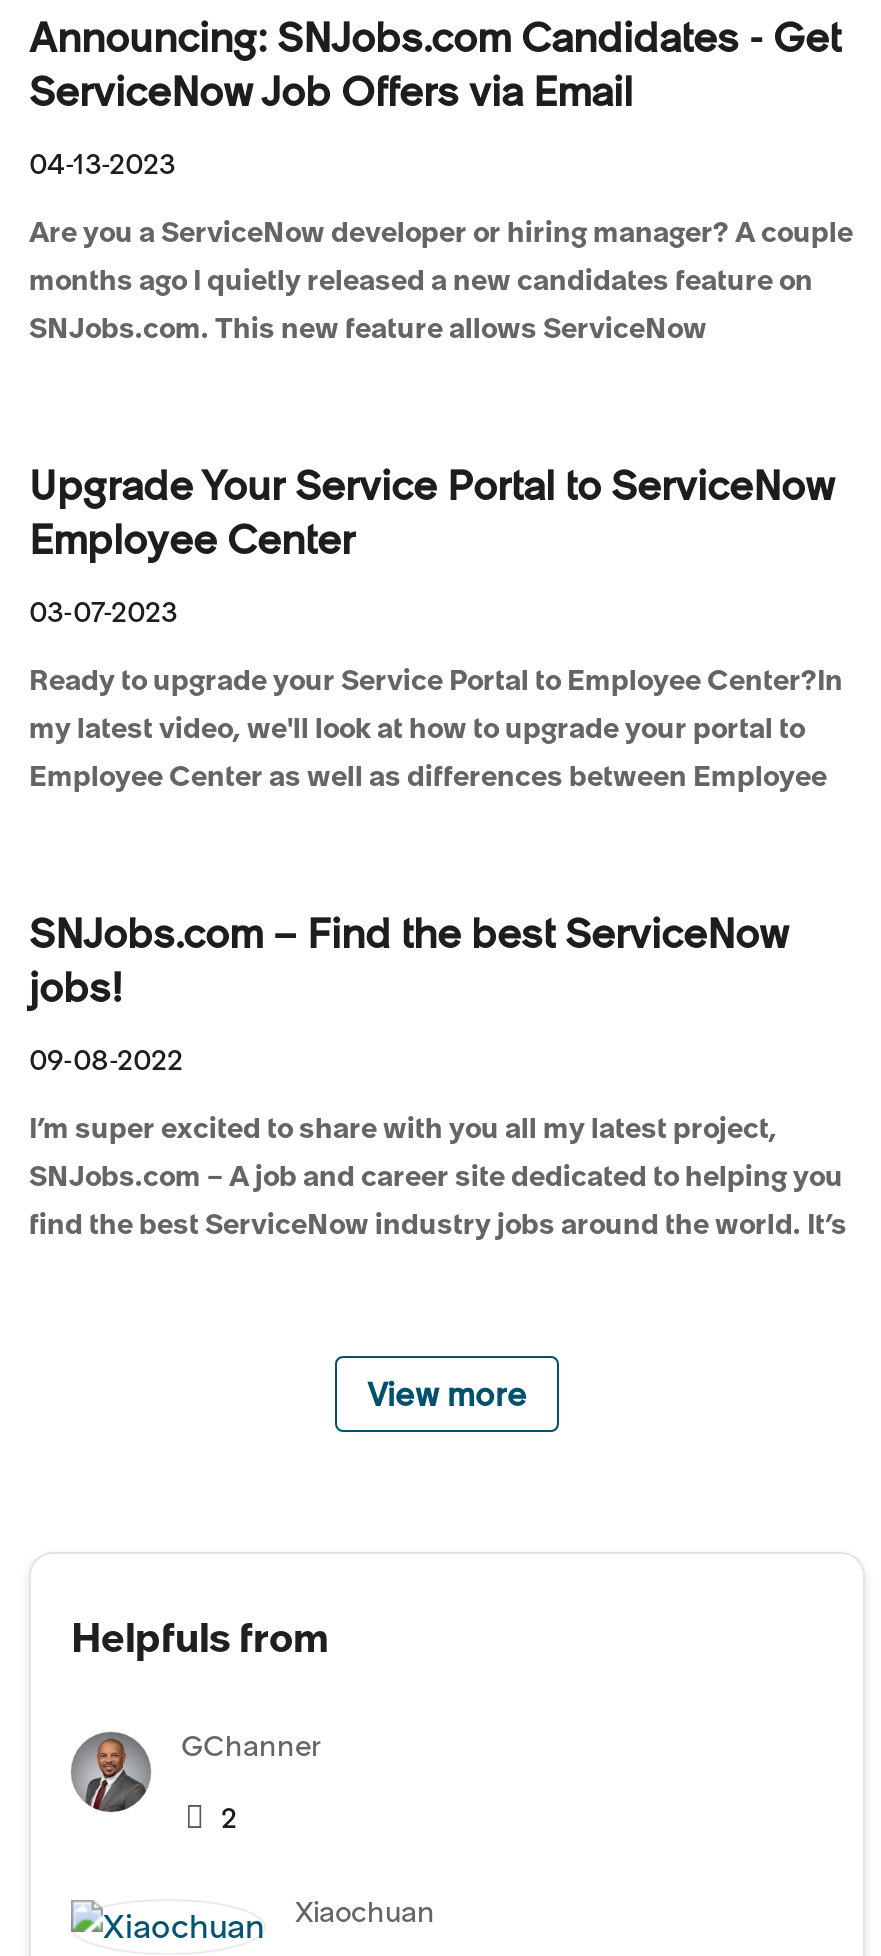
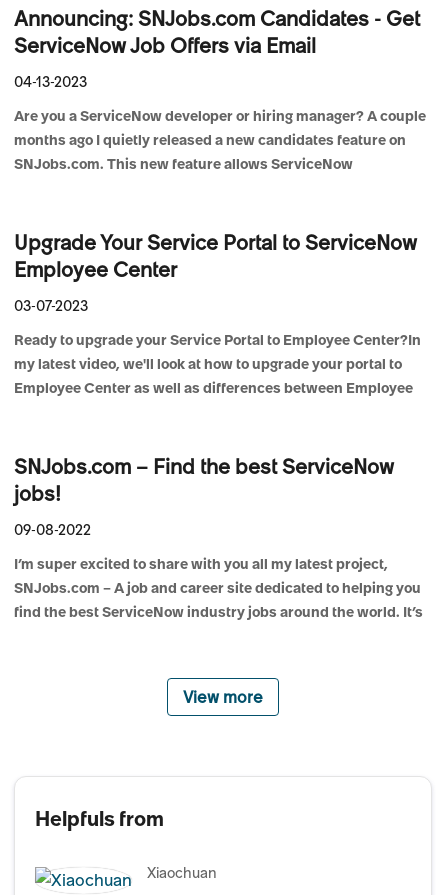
- [image]
- GChanner
- 2
